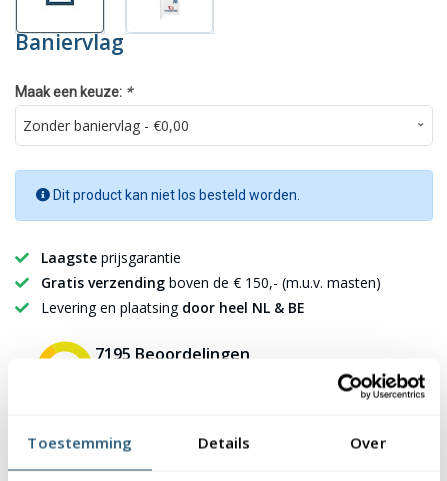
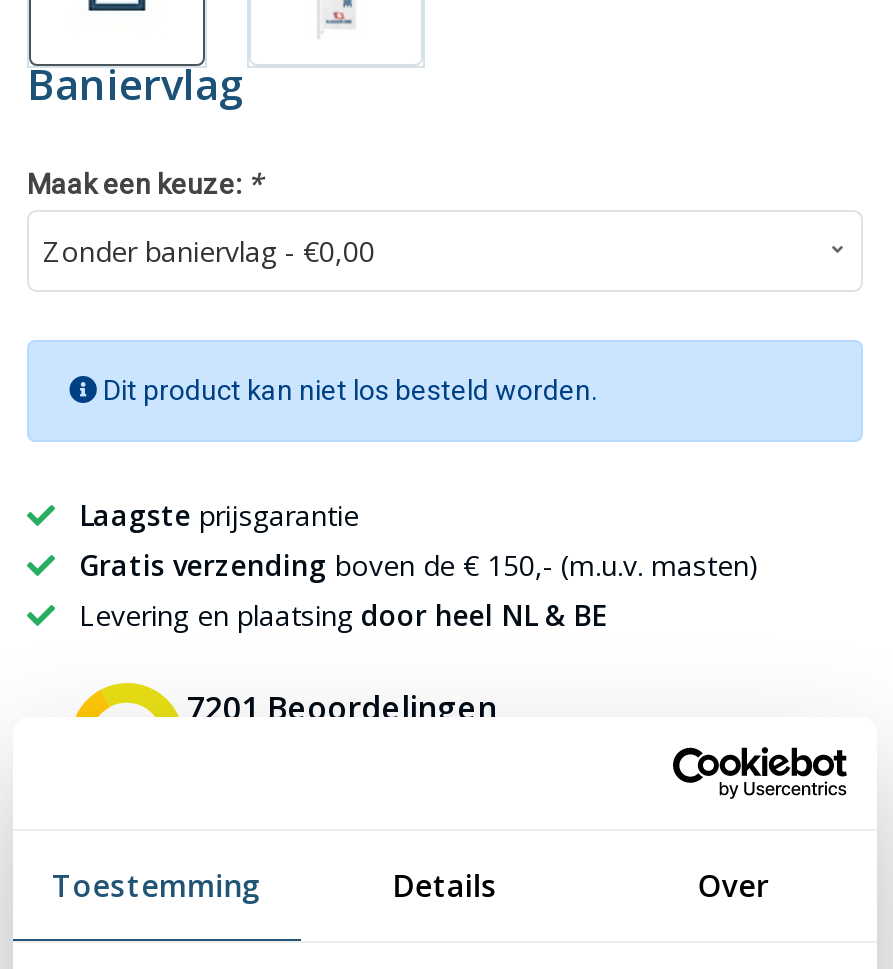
- 7195 Beoordelingen
+ 7201 Beoordelingen
